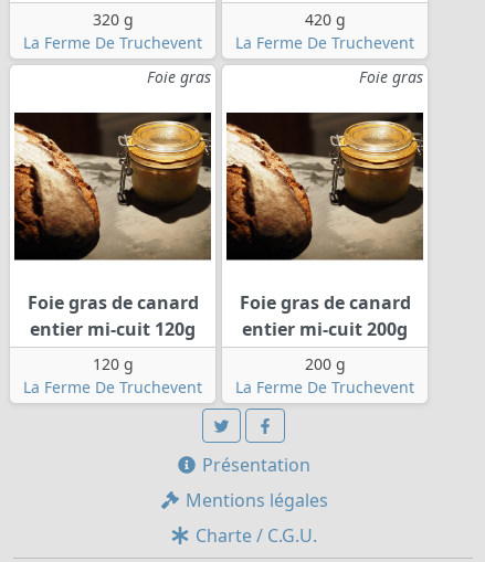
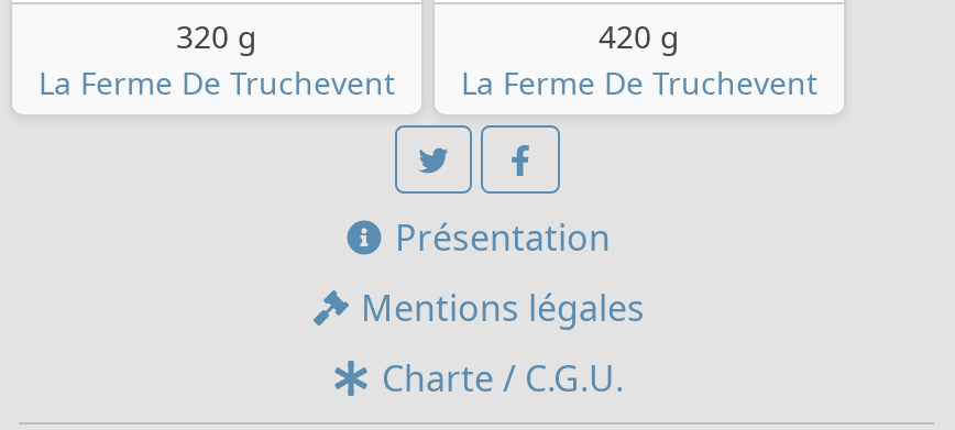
- Foie gras

- Foie gras

- [image]
- Foie gras de canard
- entier mi-cuit 120g
- 120 g
- La Ferme De Truchevent

- [image]
- Foie gras de canard
- entier mi-cuit 200g
- 200 g
- La Ferme De Truchevent
